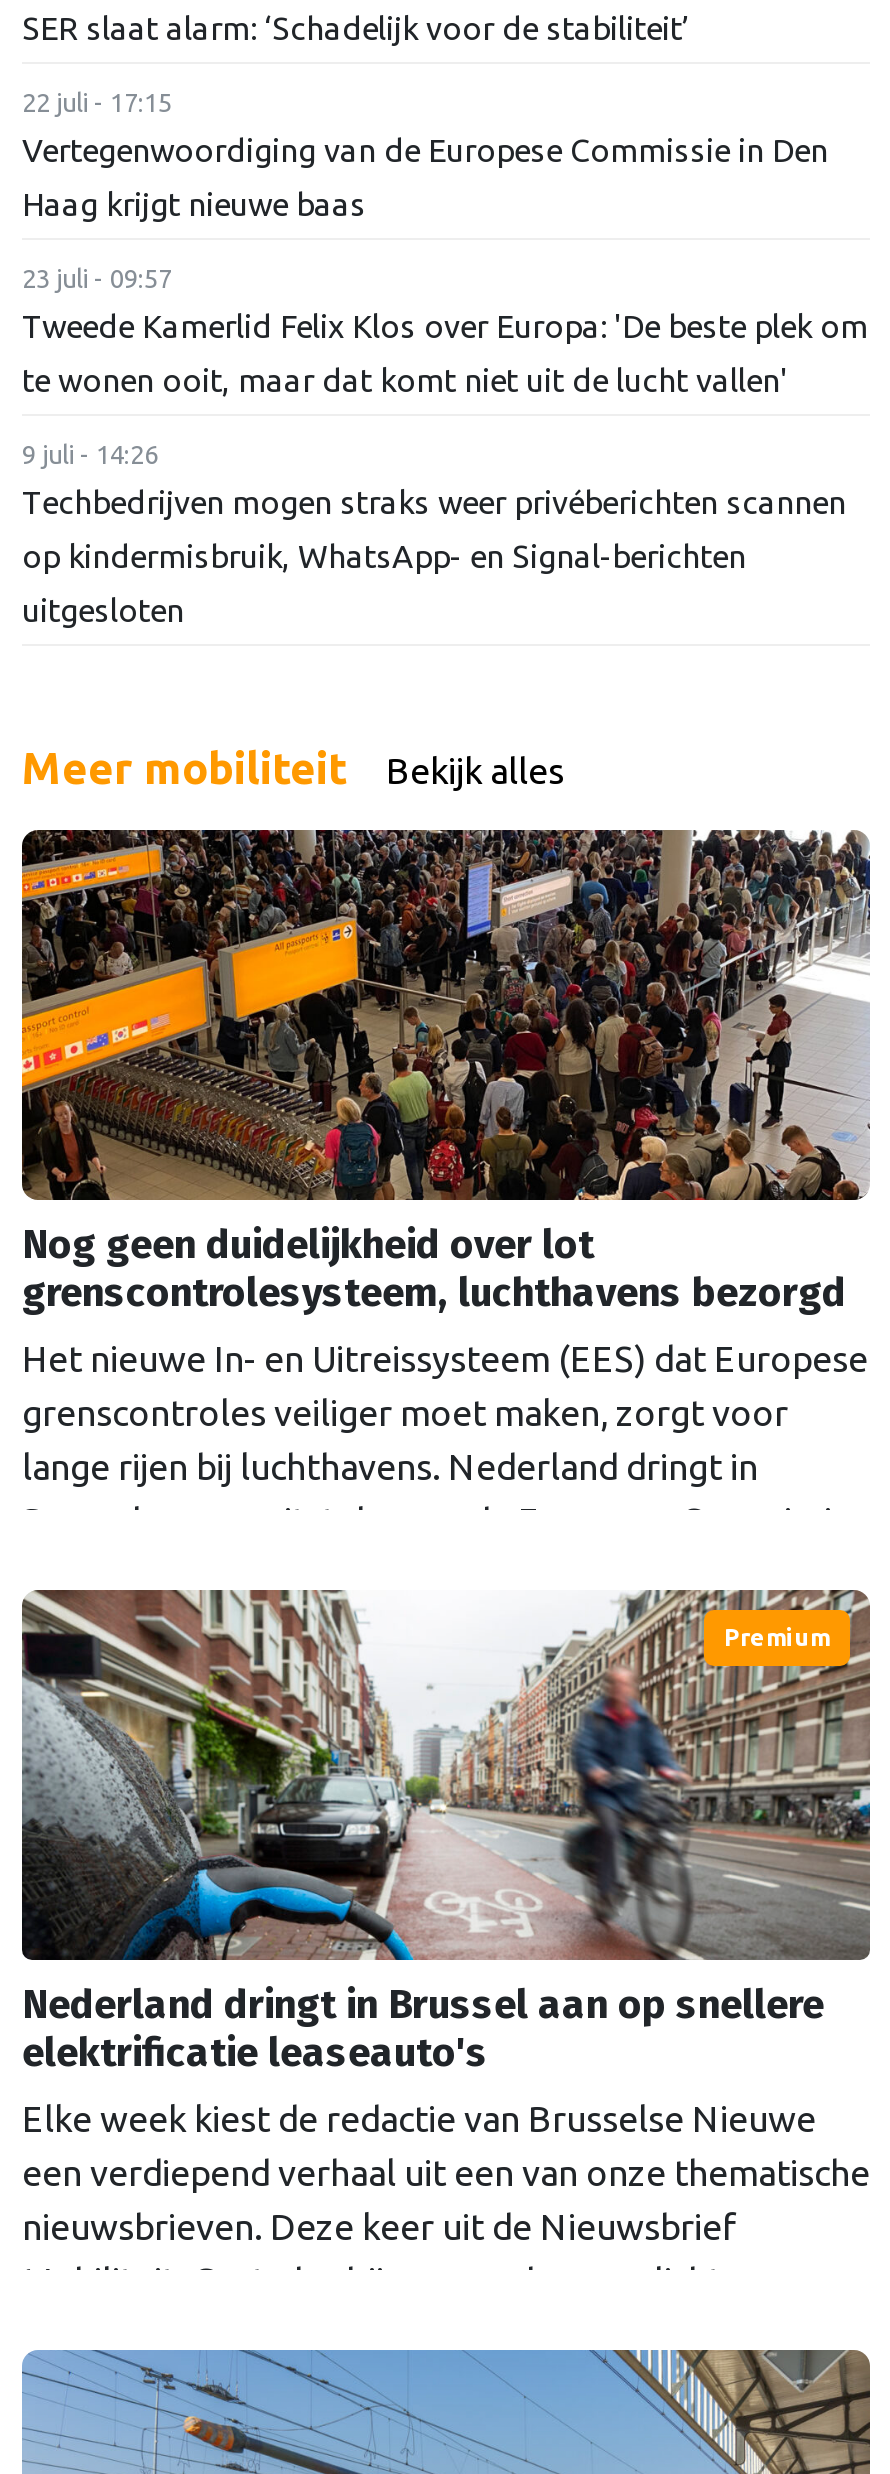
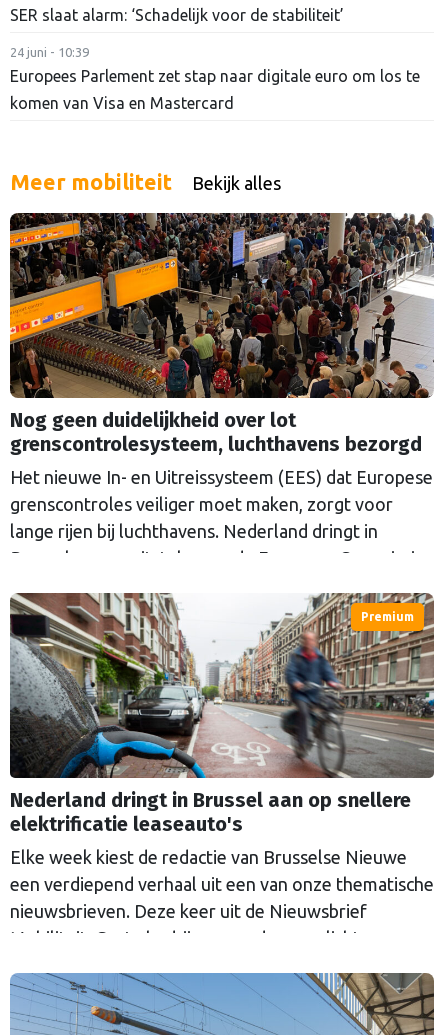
- 22 juli - 17:15
- Vertegenwoordiging van de Europese Commissie in Den
- Haag krijgt nieuwe baas
- 23 juli - 09:57
- Tweede Kamerlid Felix Klos over Europa: 'De beste plek om
- te wonen ooit, maar dat komt niet uit de lucht vallen'
- 9 juli - 14:26
- Techbedrijven mogen straks weer privéberichten scannen
- op kindermisbruik, WhatsApp- en Signal-berichten
- uitgesloten
+ 24 juni - 10:39
+ Europees Parlement zet stap naar digitale euro om los te
+ komen van Visa en Mastercard
